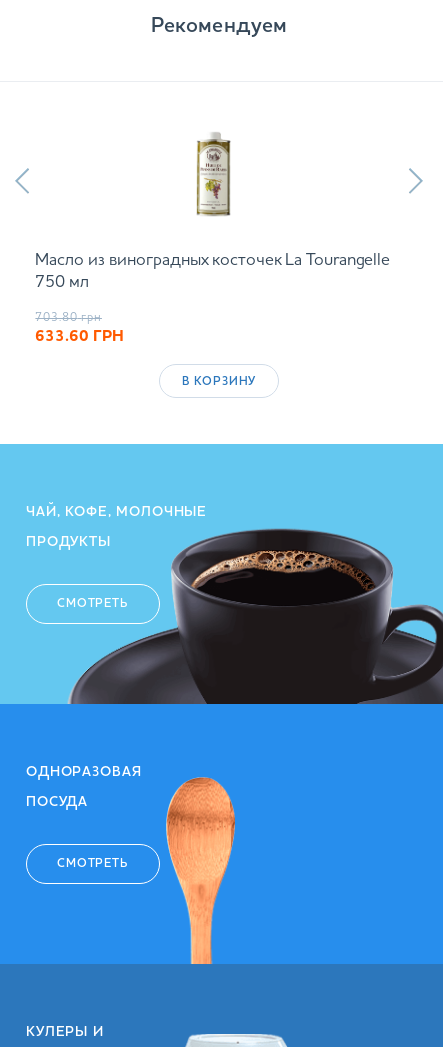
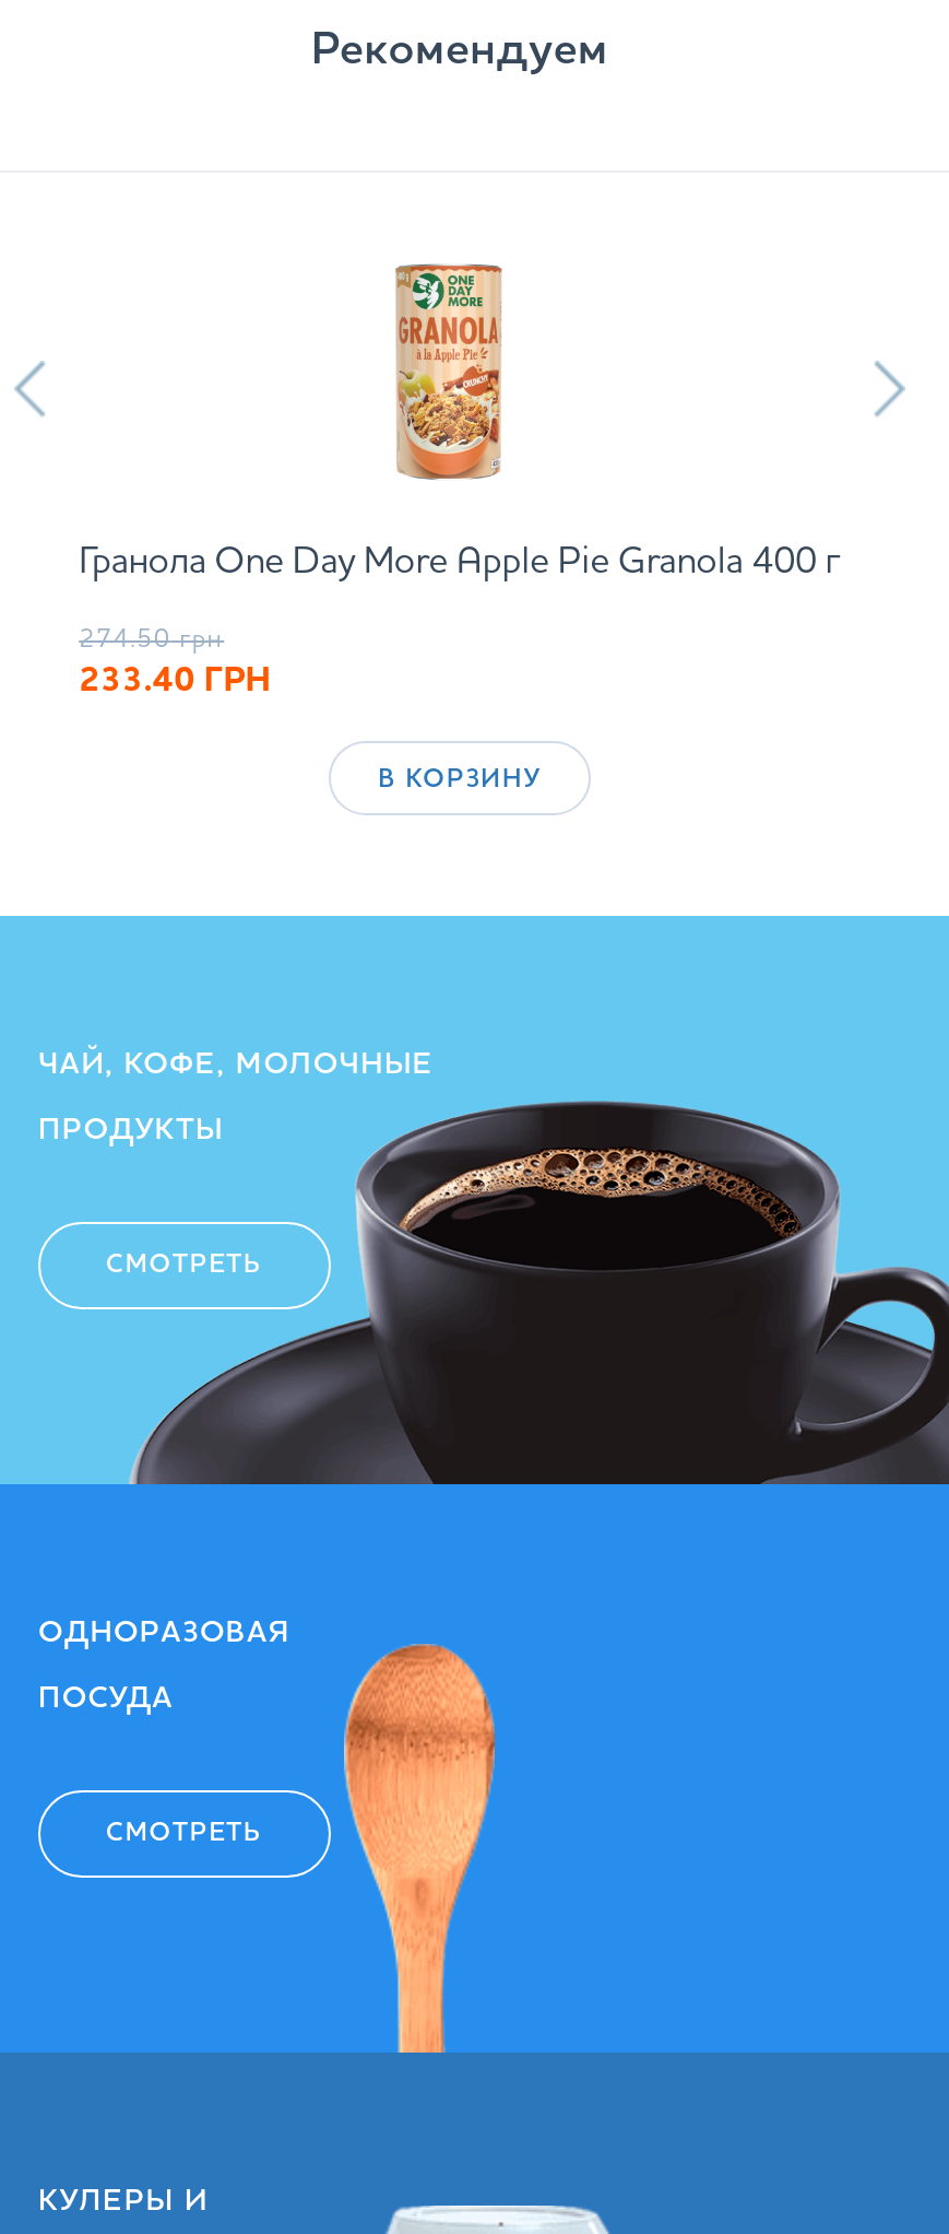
- [image]
- Масло из виноградных косточек La Tourangelle
- 750 мл
+ [image]
+ Гранола One Day More Apple Pie Granola 400 г

- 703.80 грн
- 633.60 ГРН
+ 274.50 грн
+ 233.40 ГРН
